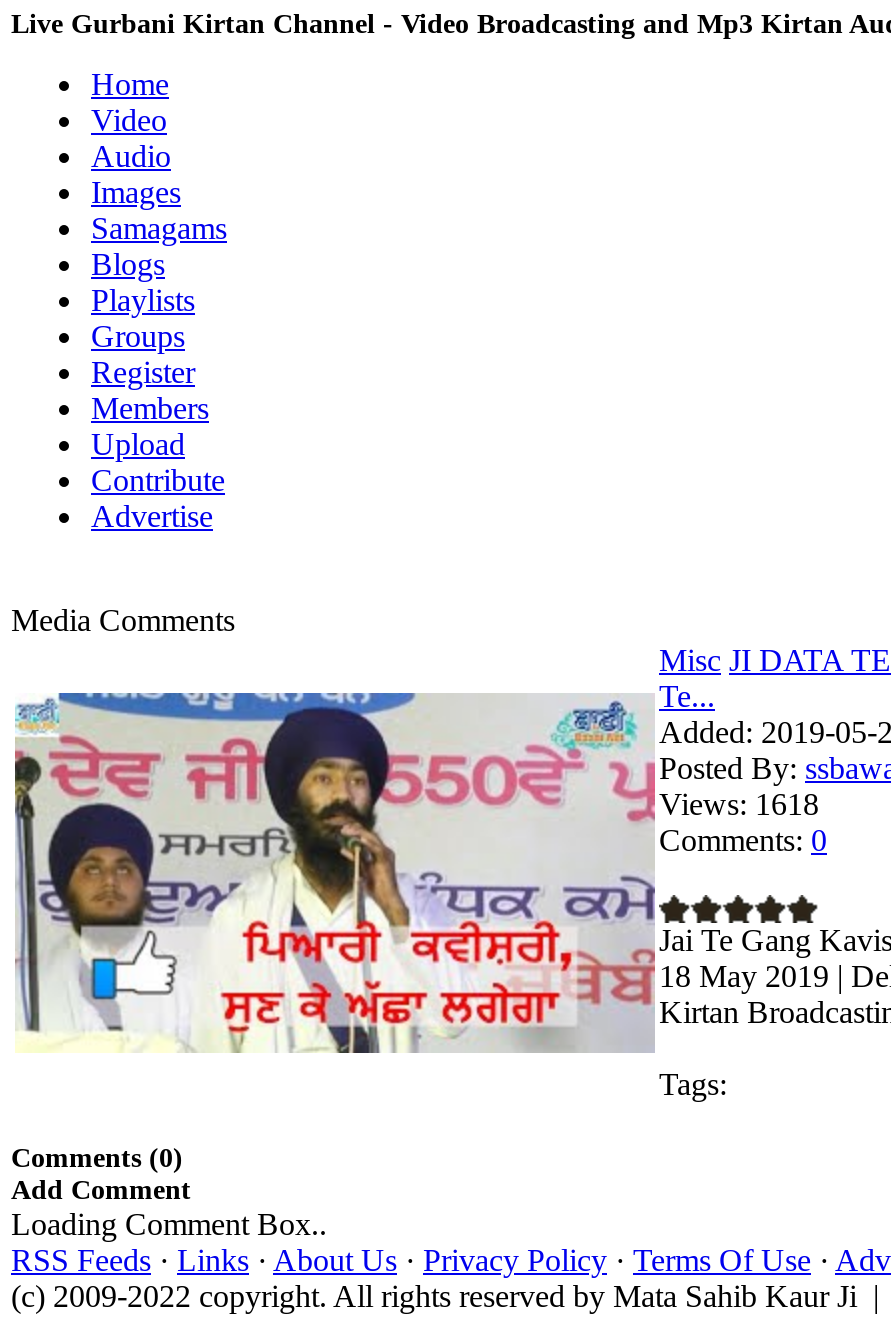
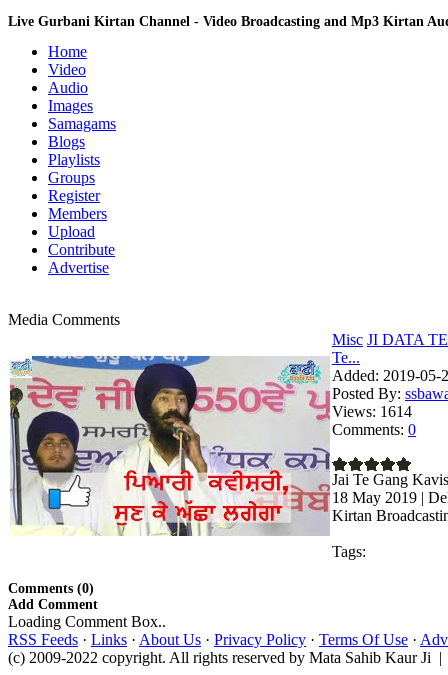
- Views: 1618
+ Views: 1614
